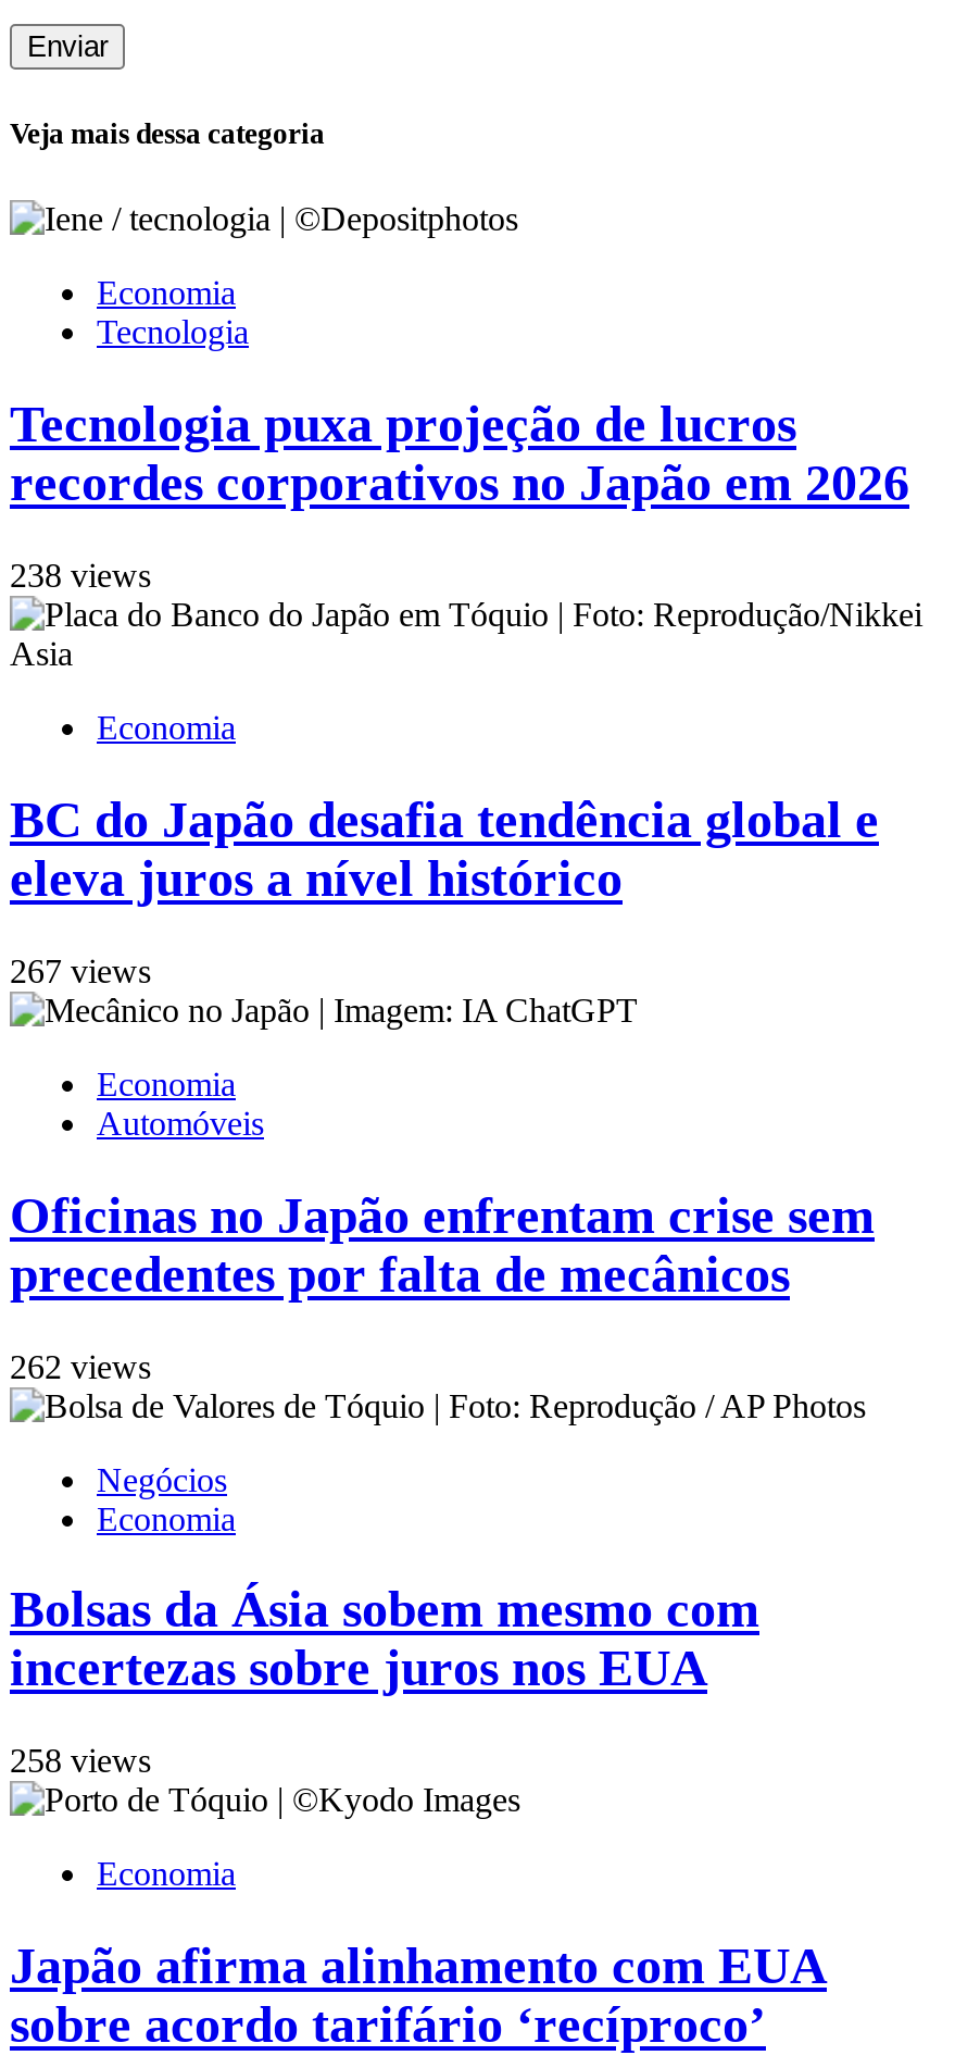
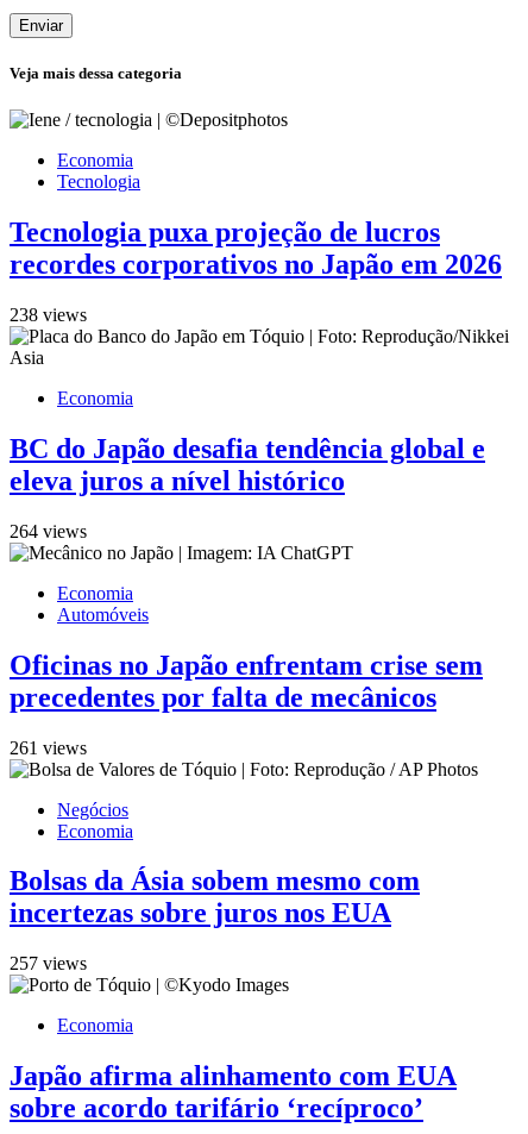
- 267 views
+ 264 views

- 262 views
+ 261 views

- 258 views
+ 257 views
